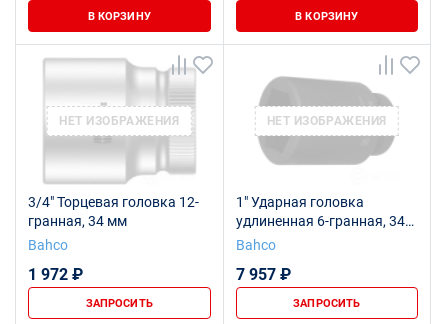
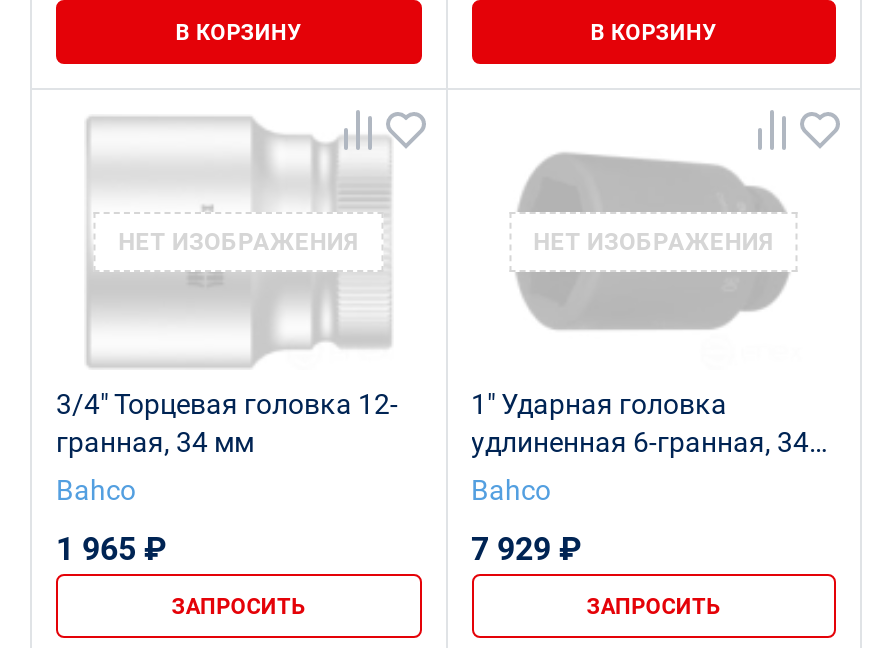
- 1 972 ₽
+ 1 965 ₽

- 7 957 ₽
+ 7 929 ₽
